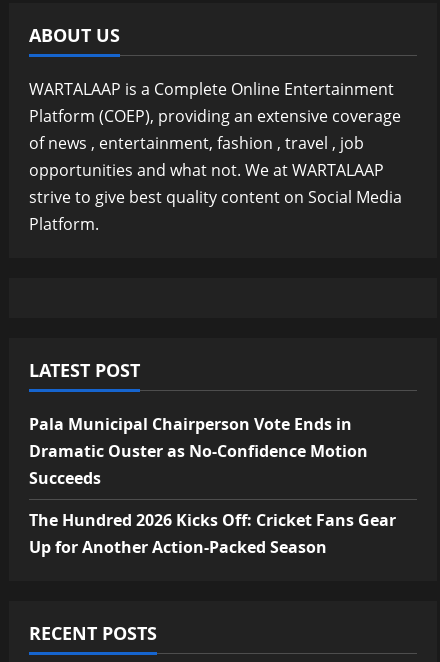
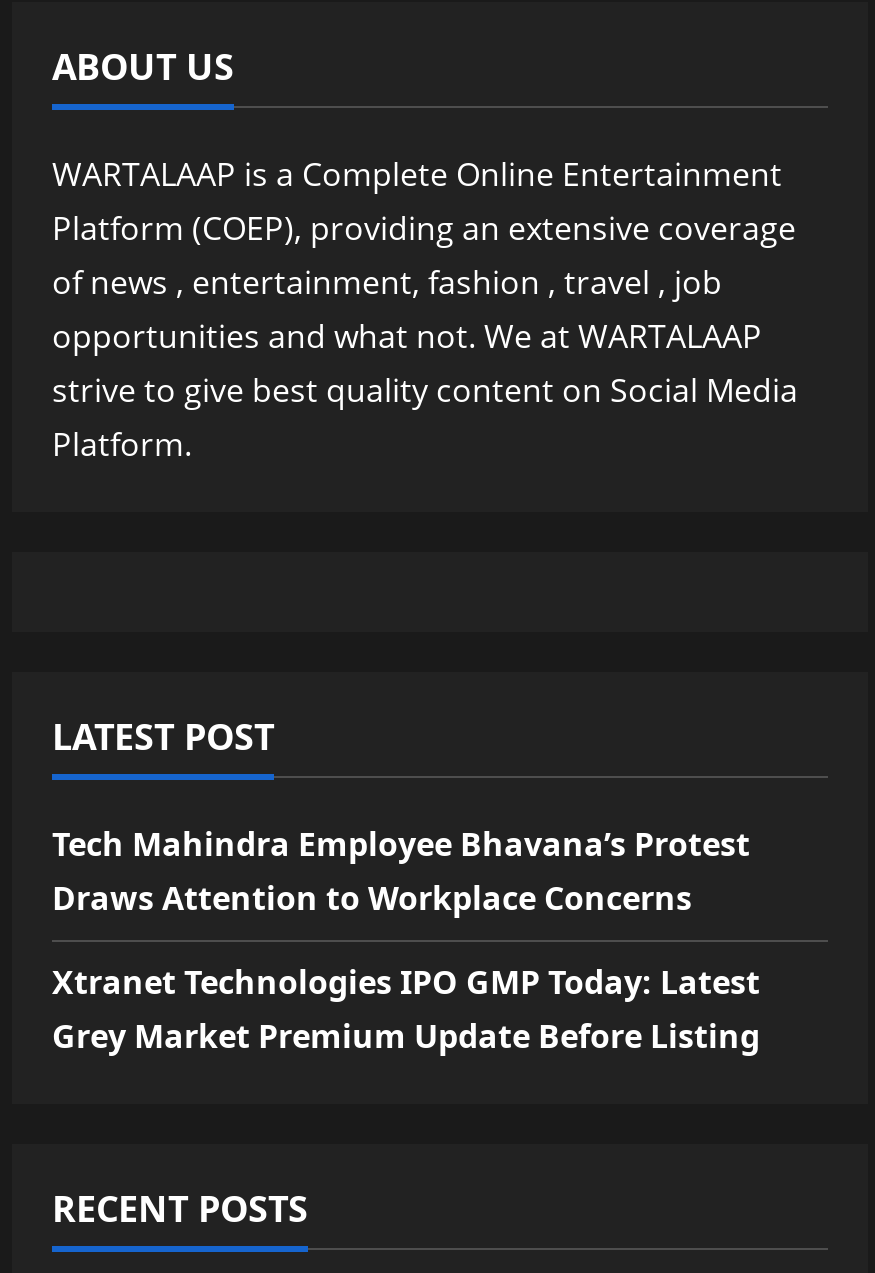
- Pala Municipal Chairperson Vote Ends in
- Dramatic Ouster as No-Confidence Motion
- Succeeds
+ Tech Mahindra Employee Bhavana’s Protest
+ Draws Attention to Workplace Concerns

- The Hundred 2026 Kicks Off: Cricket Fans Gear
- Up for Another Action-Packed Season
+ Xtranet Technologies IPO GMP Today: Latest
+ Grey Market Premium Update Before Listing
